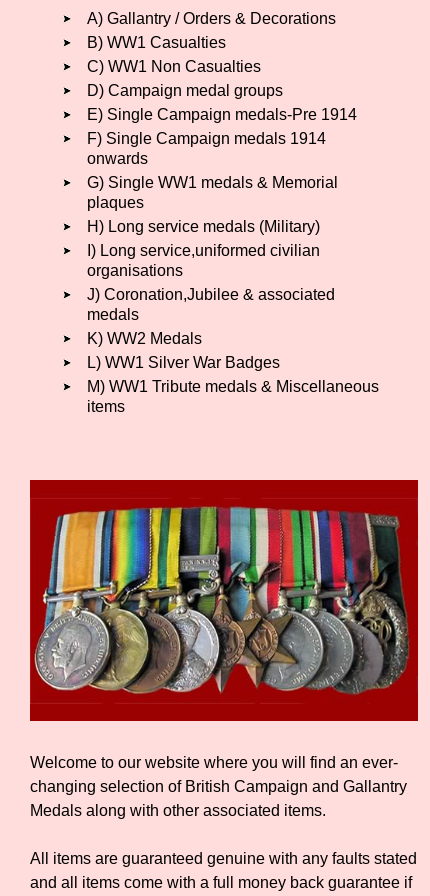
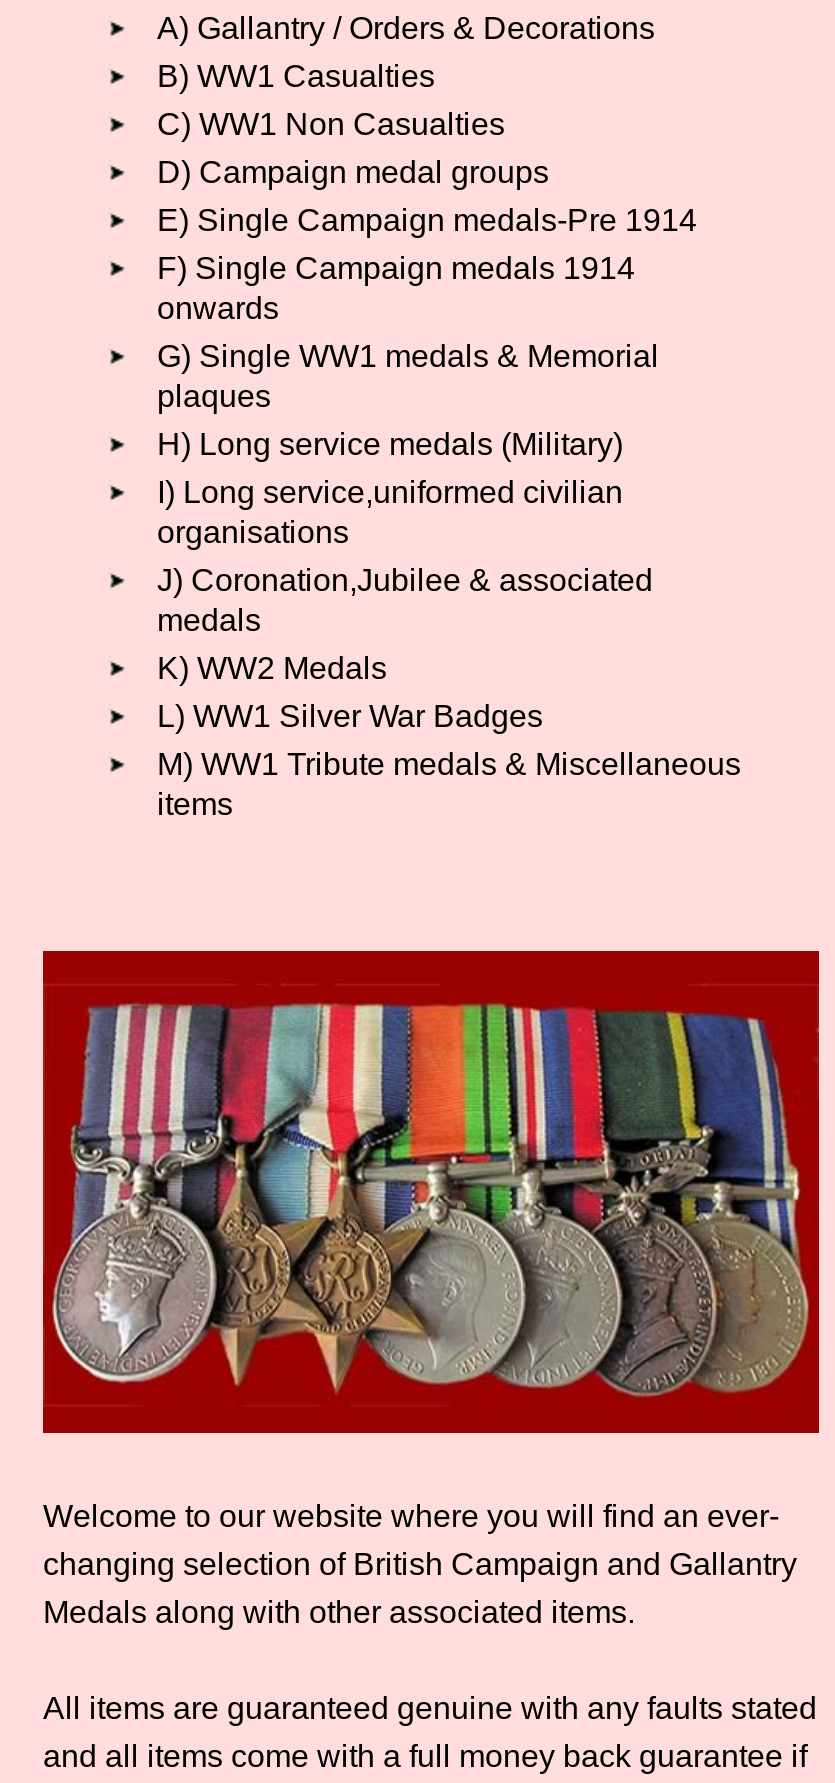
- [image]
+ [image]
